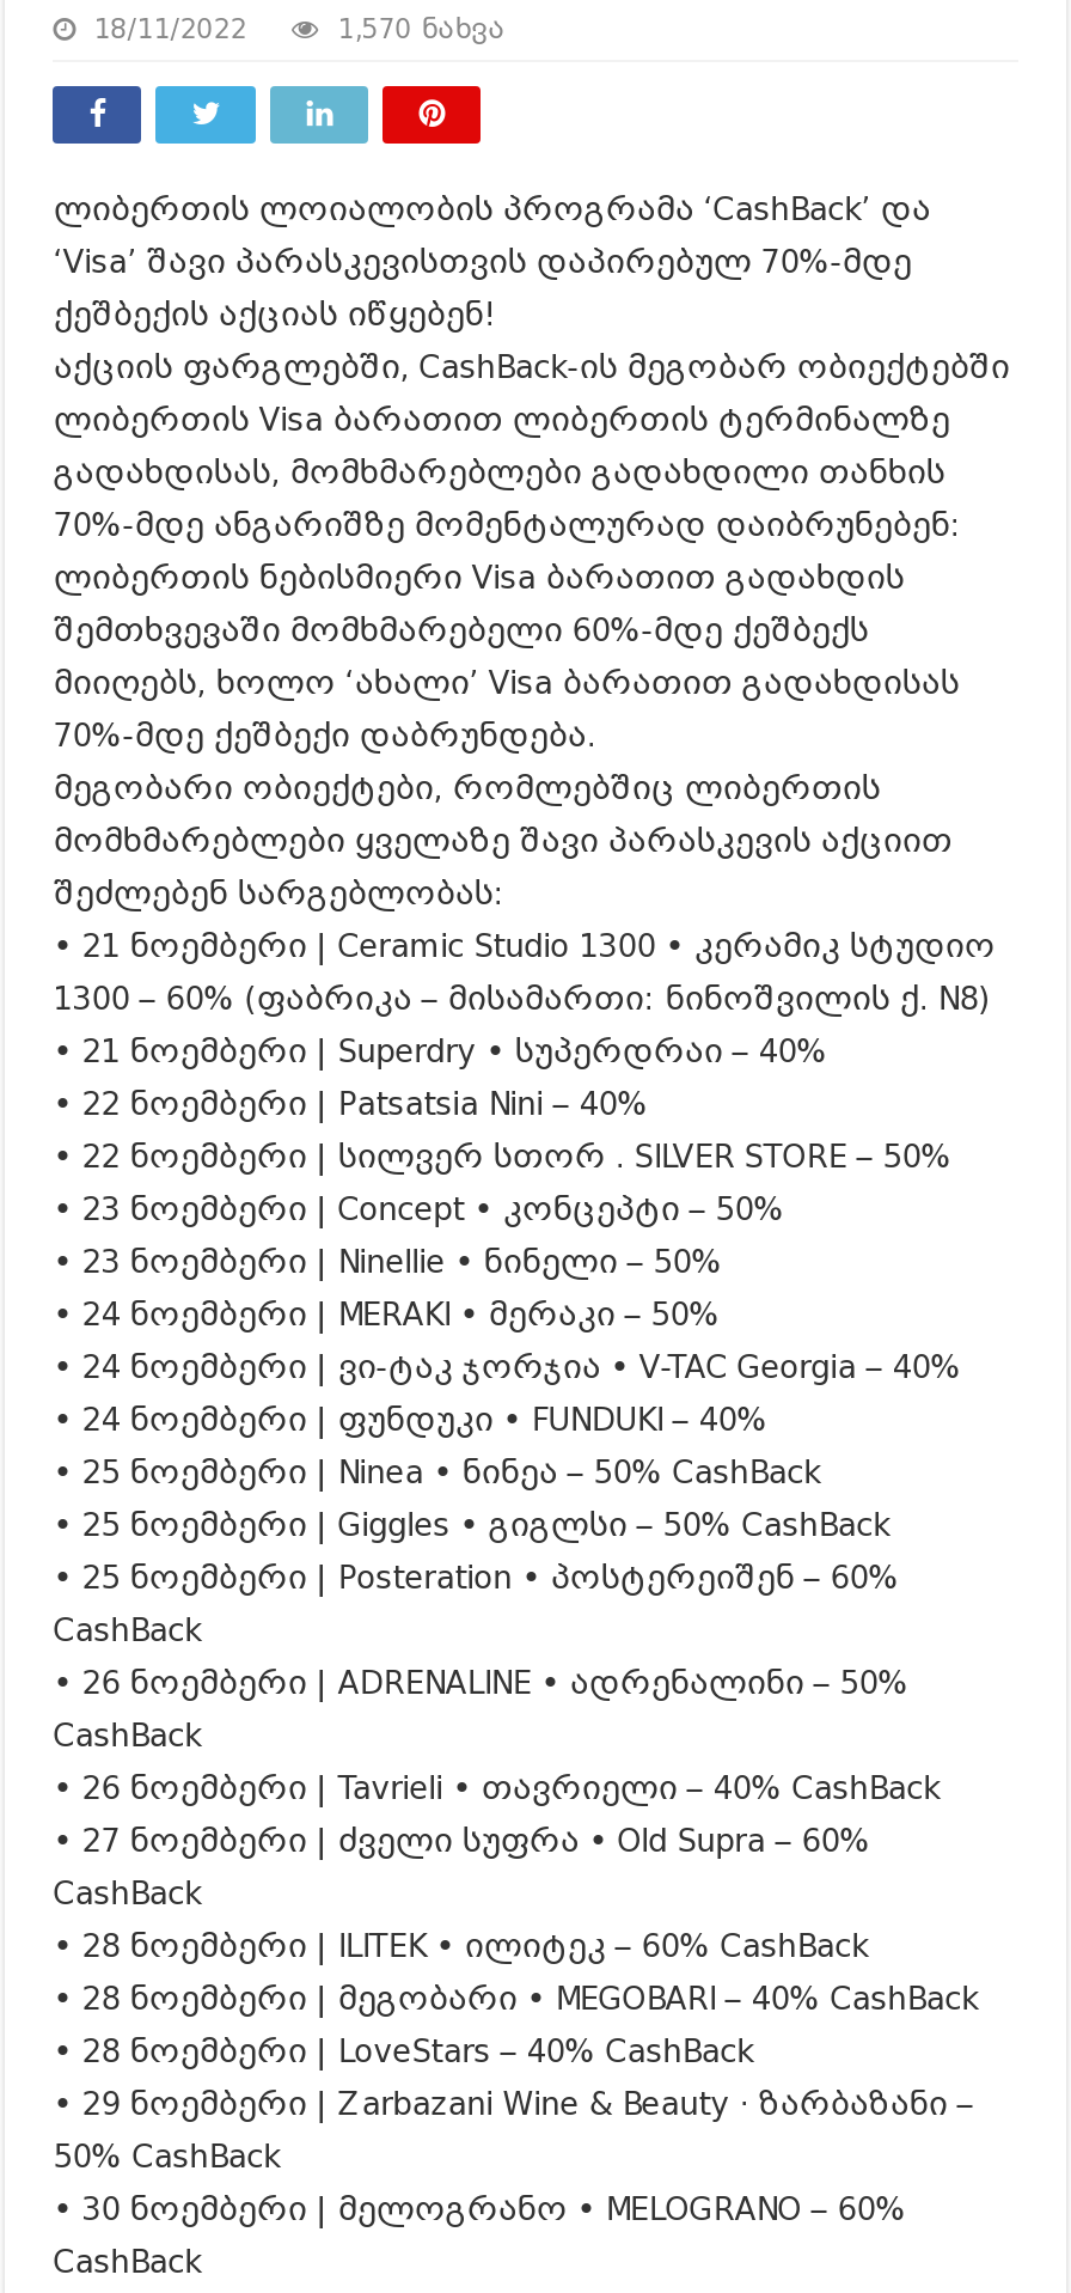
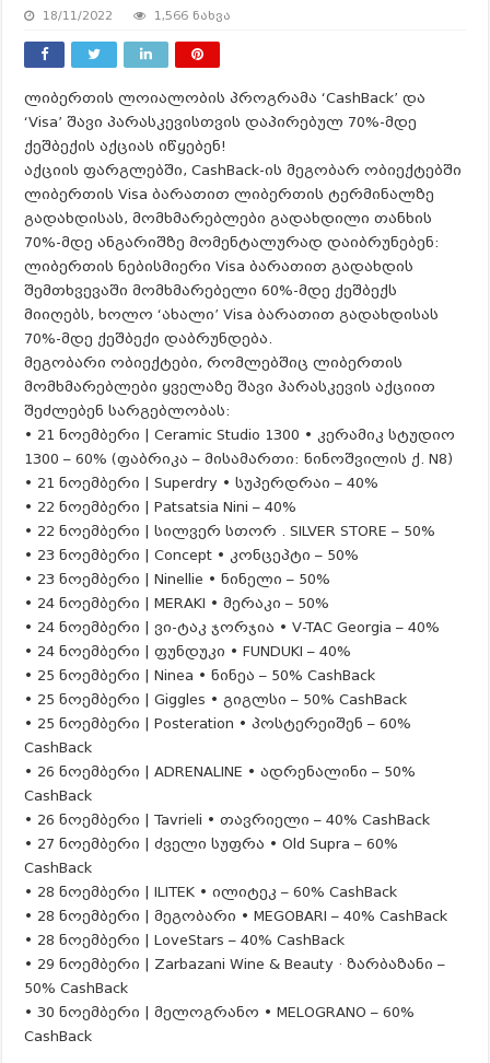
- 1,570 ნახვა
+ 1,566 ნახვა
